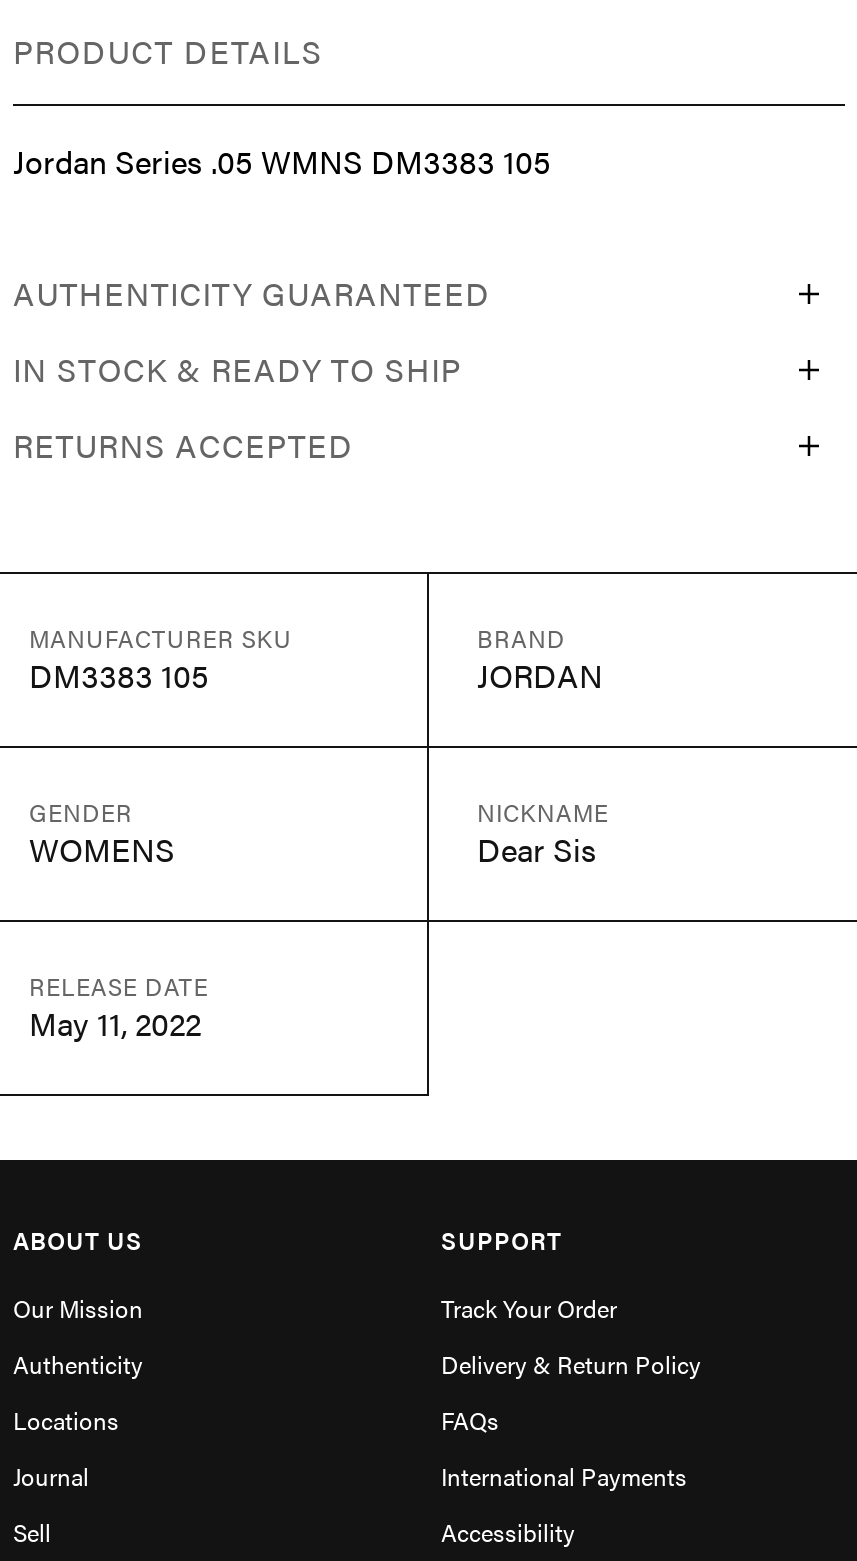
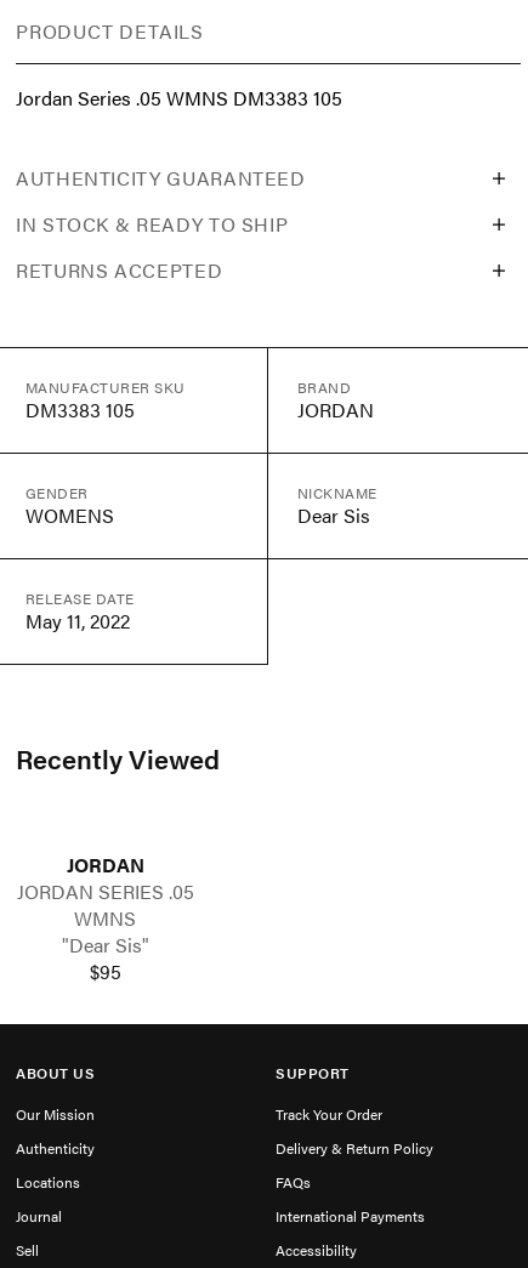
+ Recently Viewed
+ JORDAN
+ JORDAN SERIES .05
+ WMNS
+ "Dear Sis"
+ $95
